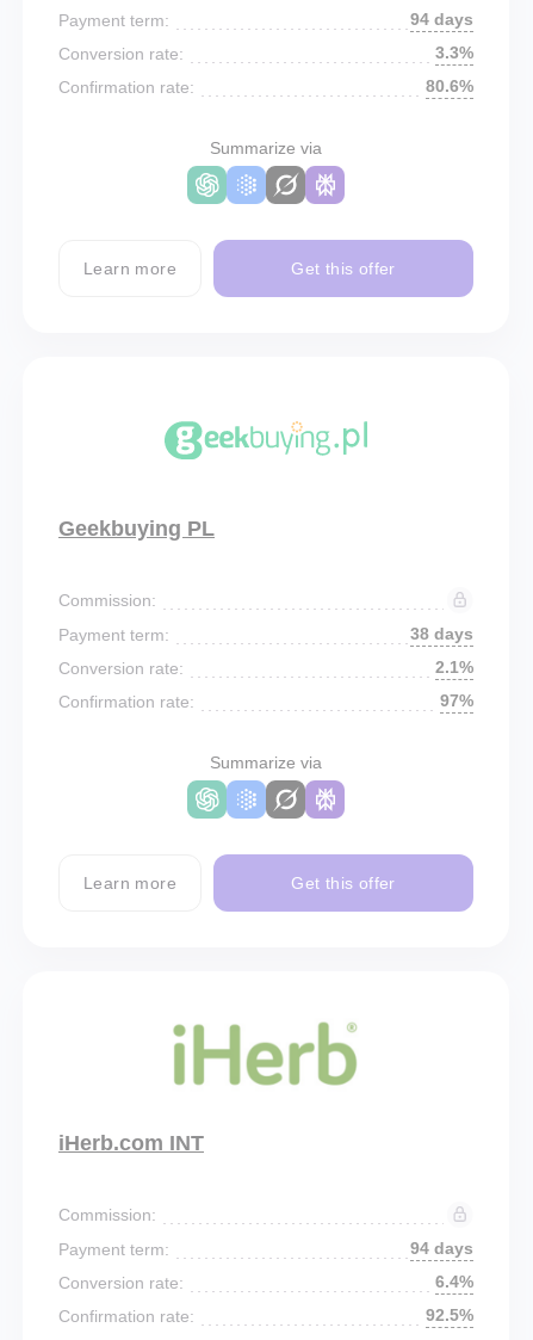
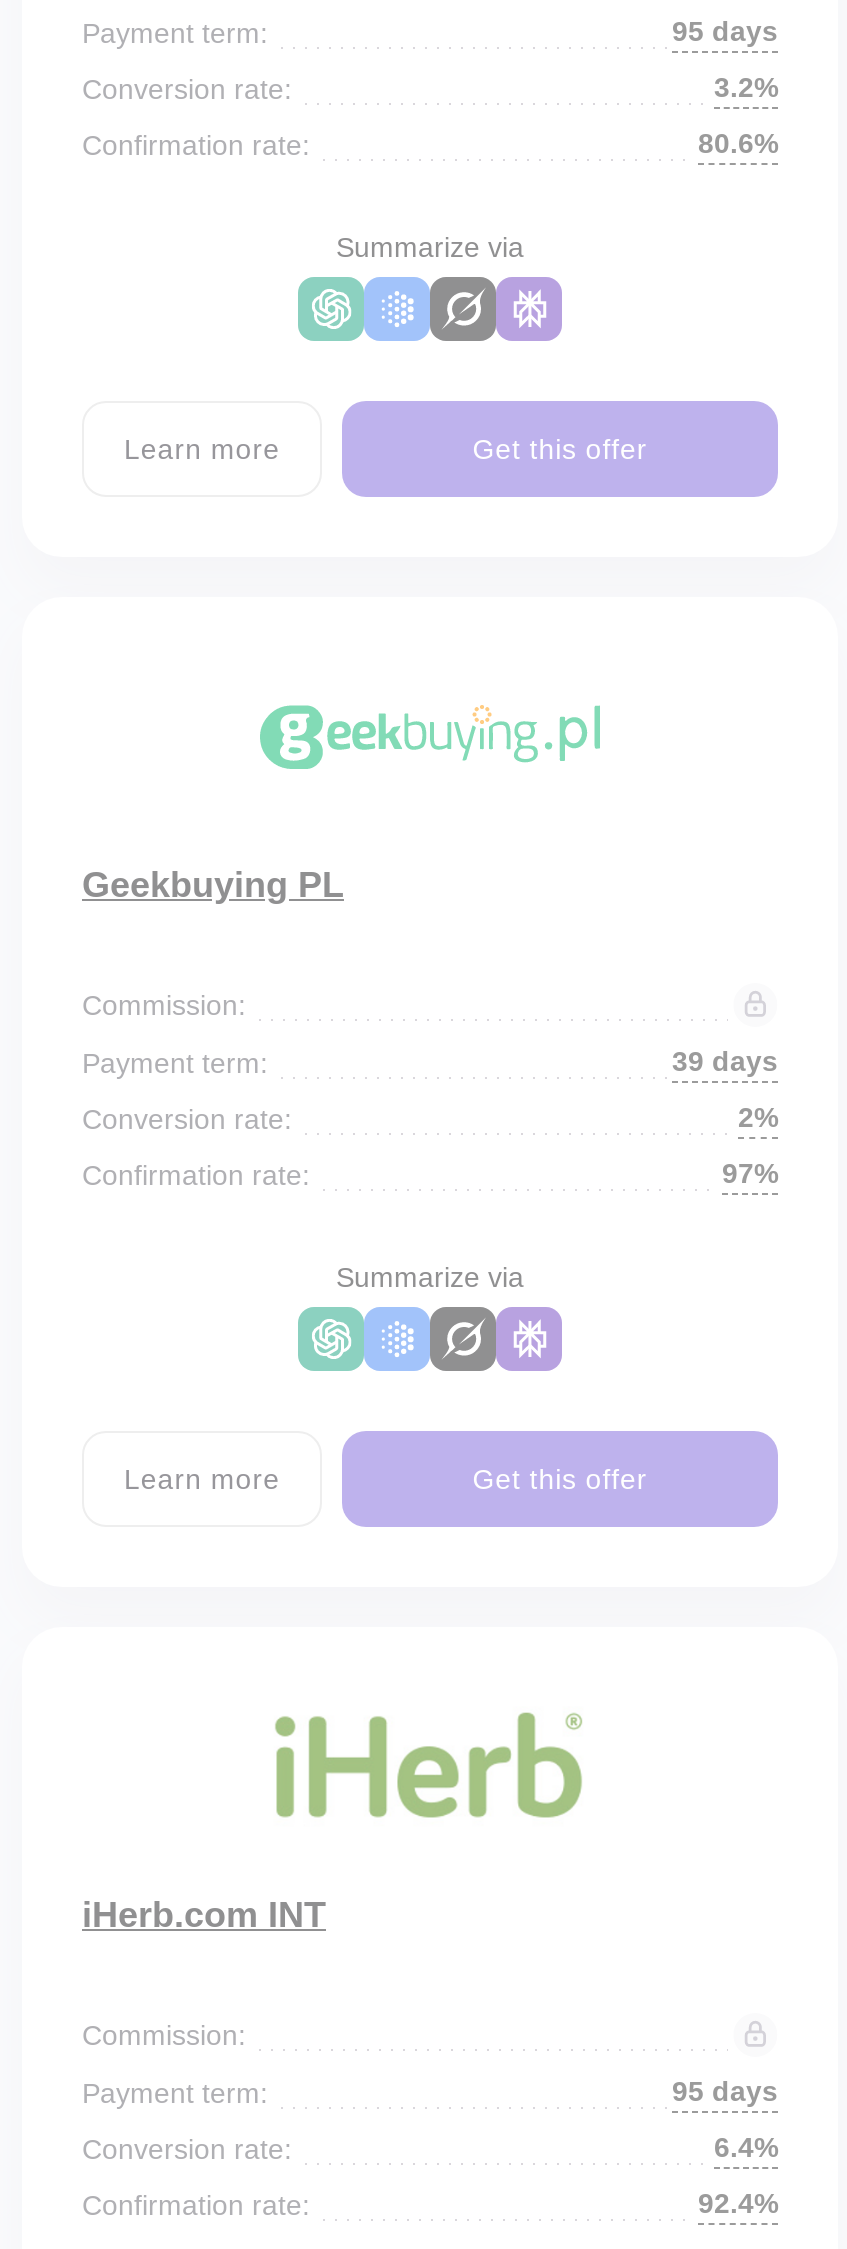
- 94 days
+ 95 days

- 3.3%
+ 3.2%

- 38 days
+ 39 days

- 2.1%
+ 2%

- 94 days
+ 95 days

- 92.5%
+ 92.4%
